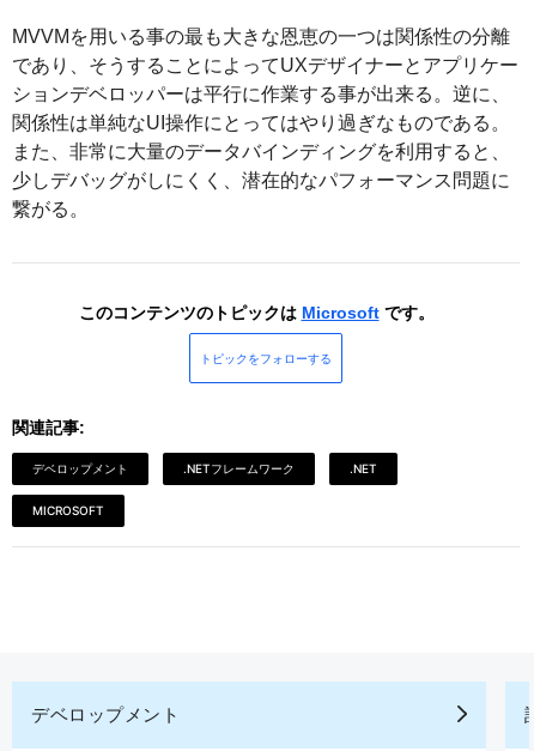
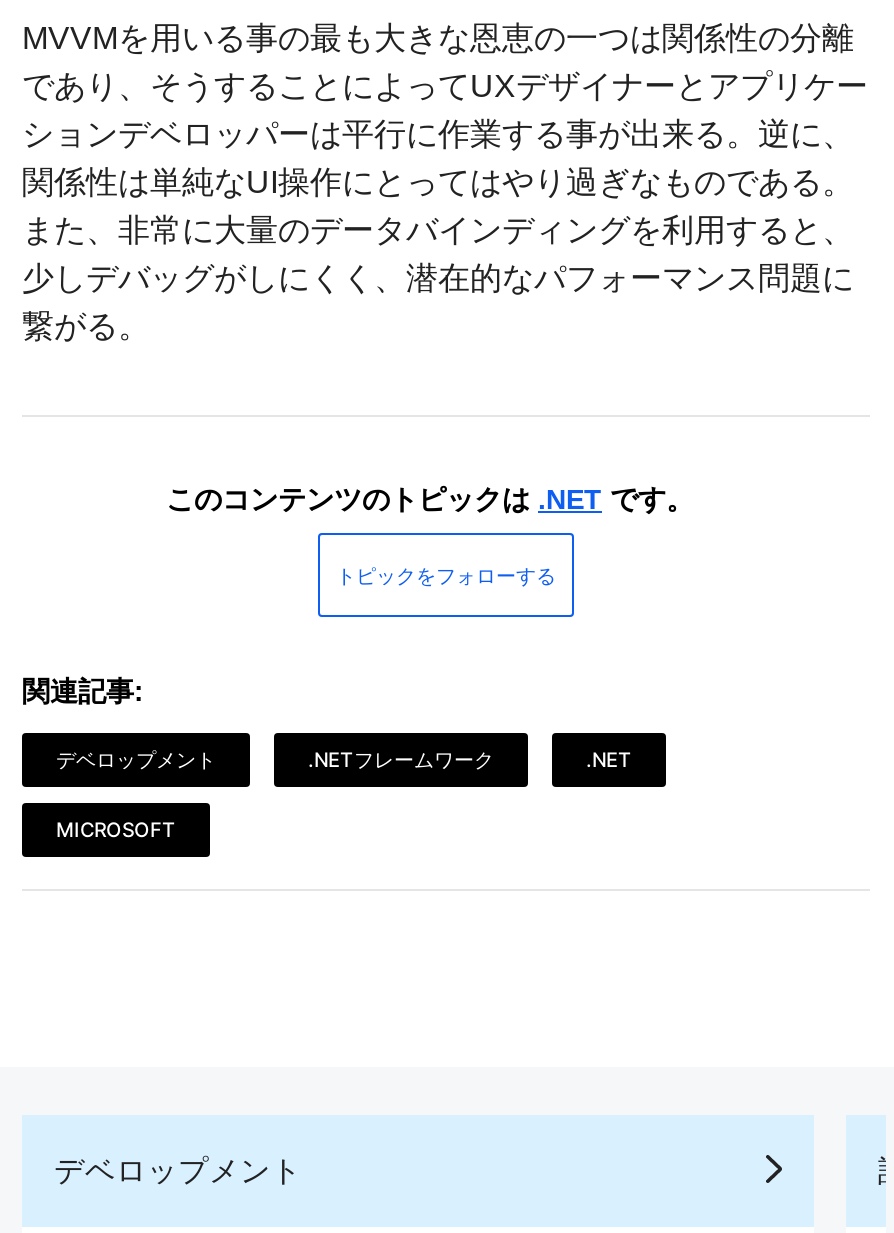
- このコンテンツのトピックはMicrosoftです。
+ このコンテンツのトピックは.NETです。
